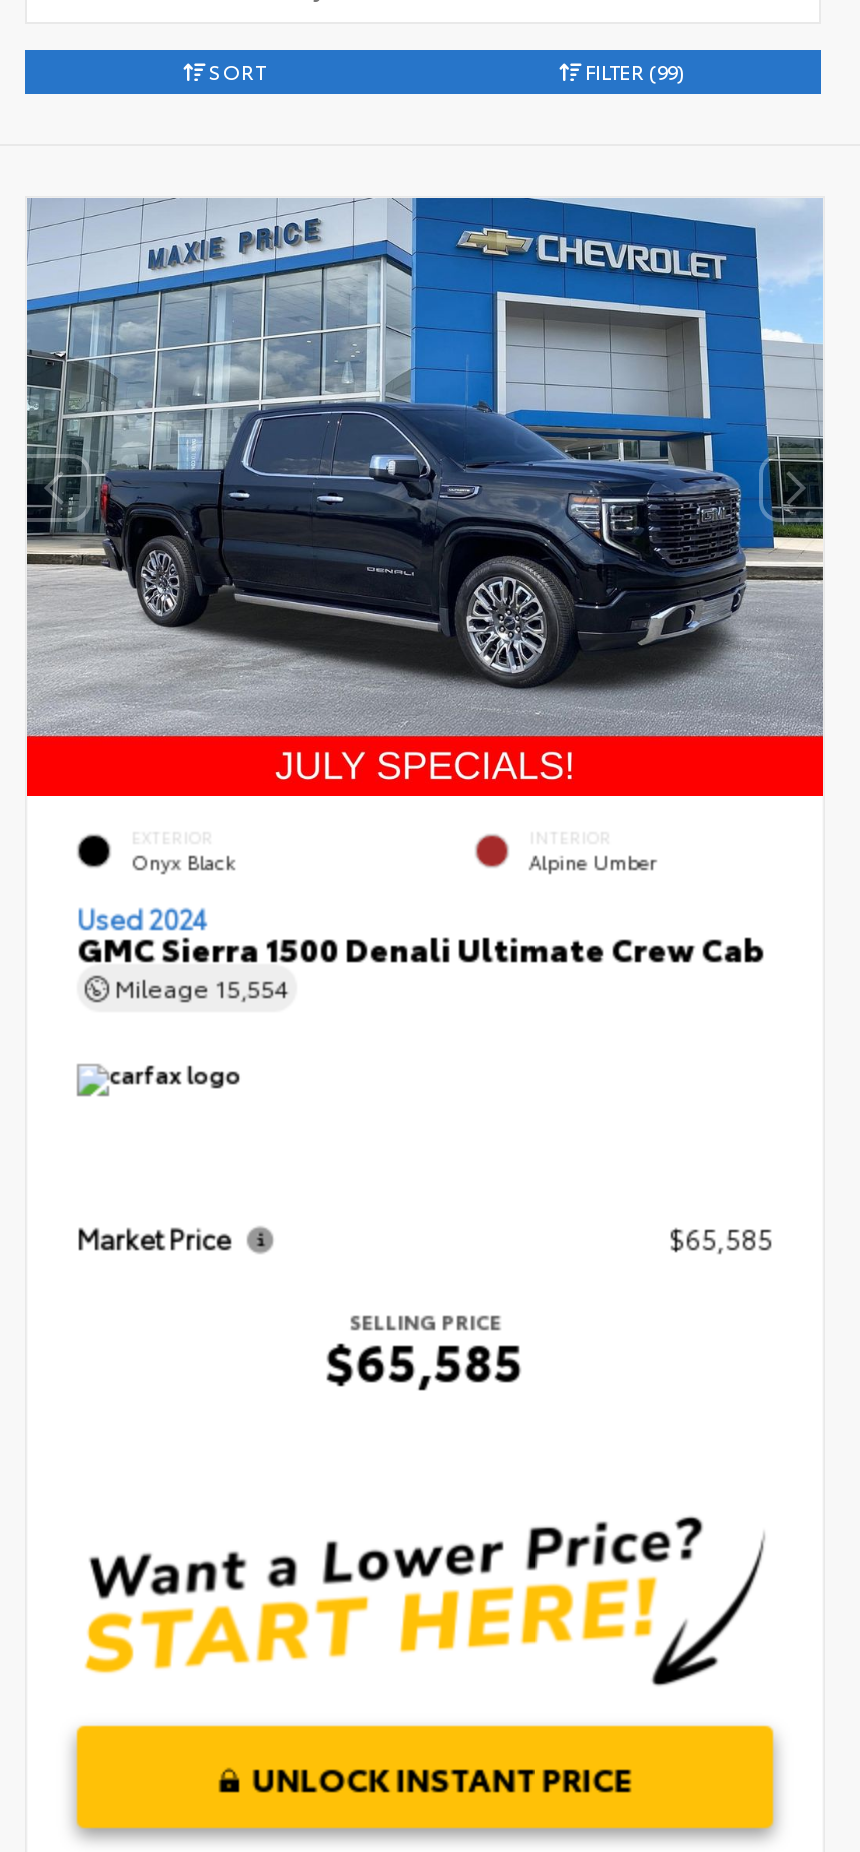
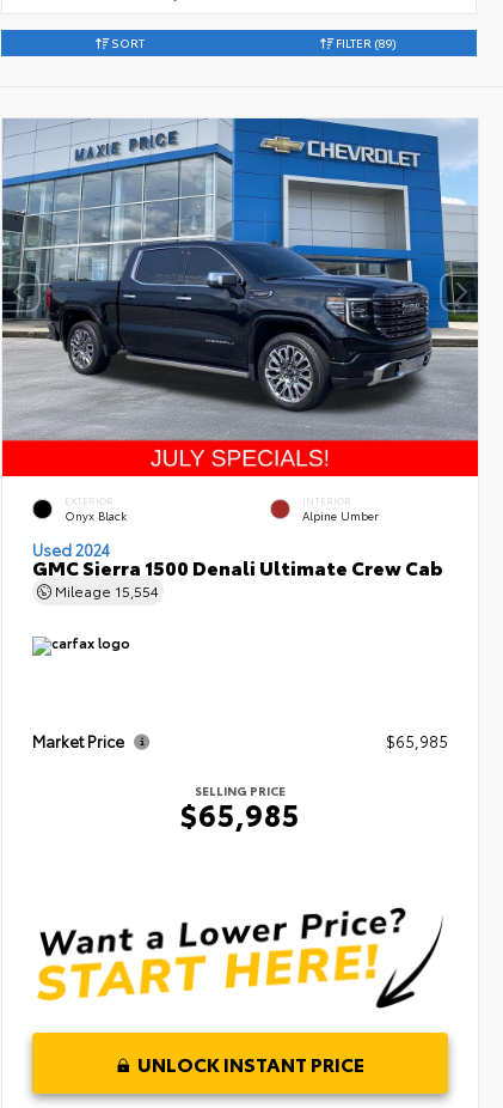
- FILTER (99)
+ FILTER (89)

- $65,585
+ $65,985

- $65,585
+ $65,985
